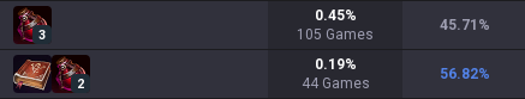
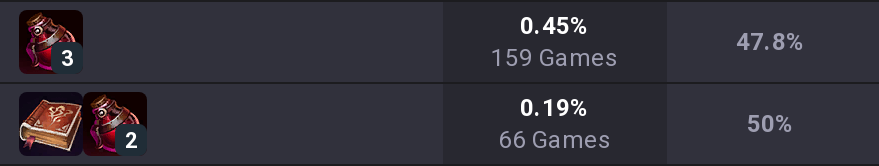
- 45.71%
+ 47.8%

- 105 Games
+ 159 Games

- 56.82%
+ 50%

- 44 Games
+ 66 Games
